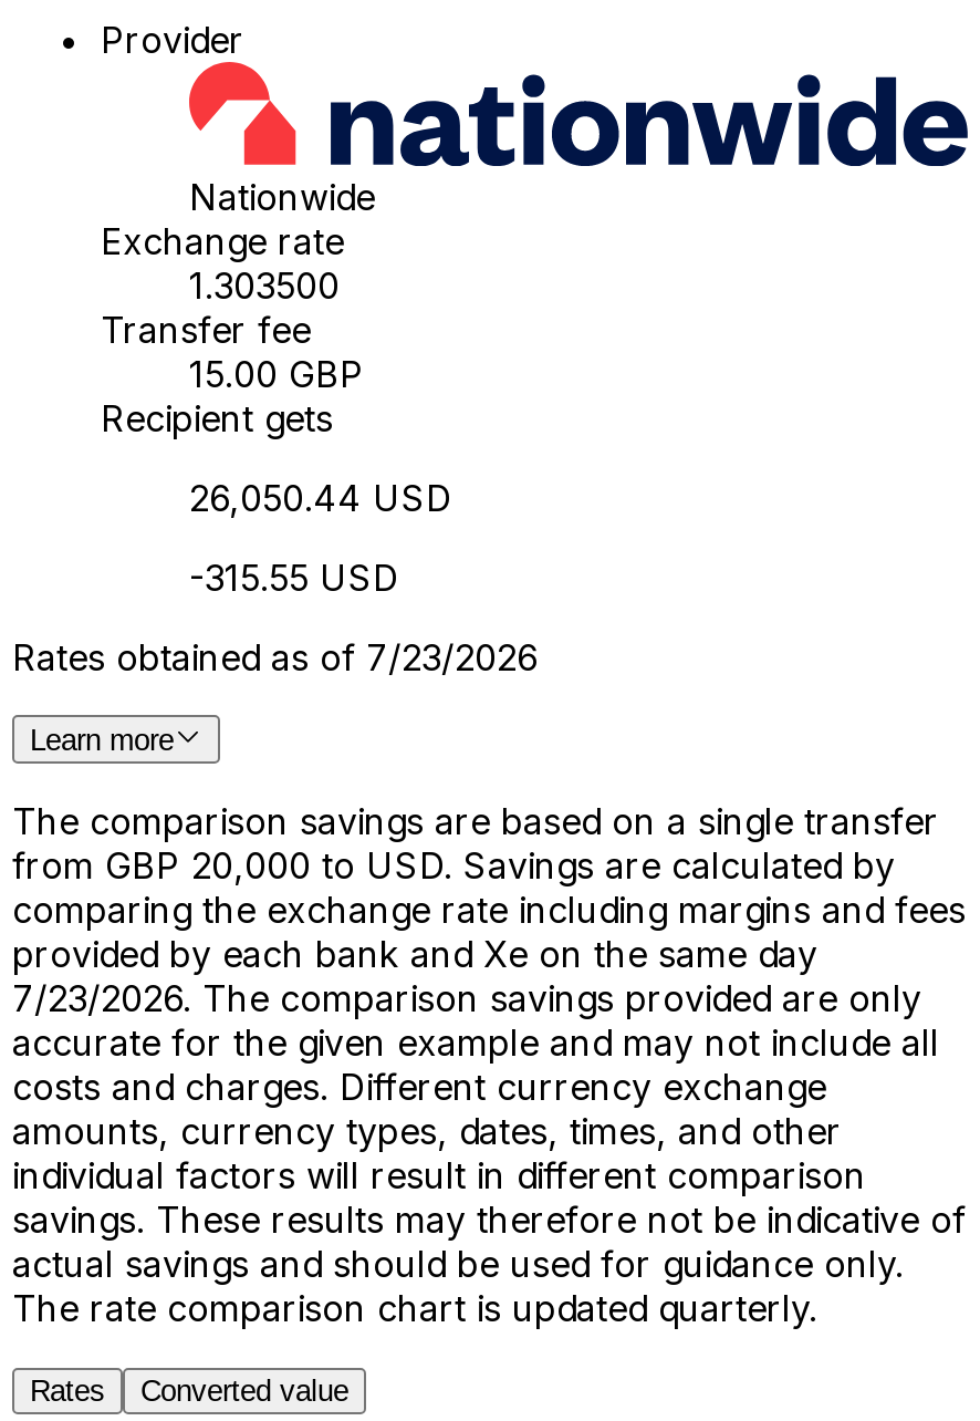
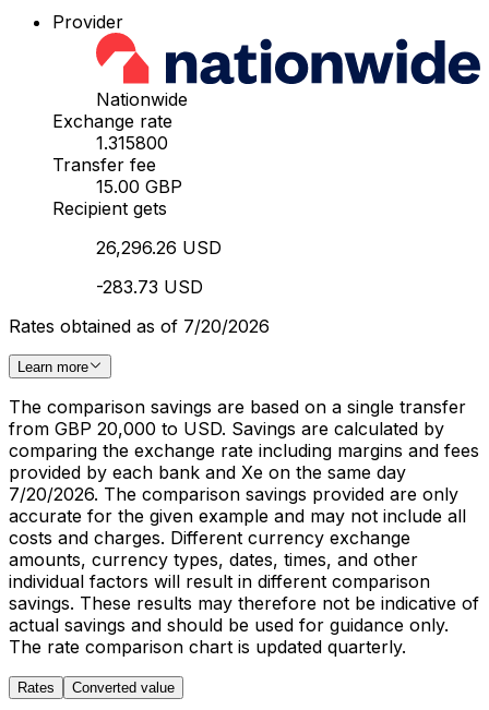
- 1.303500
+ 1.315800

- 26,050.44 USD
+ 26,296.26 USD

- -315.55 USD
+ -283.73 USD

- Rates obtained as of 7/23/2026
+ Rates obtained as of 7/20/2026

- 7/23/2026. The comparison savings provided are only
+ 7/20/2026. The comparison savings provided are only
